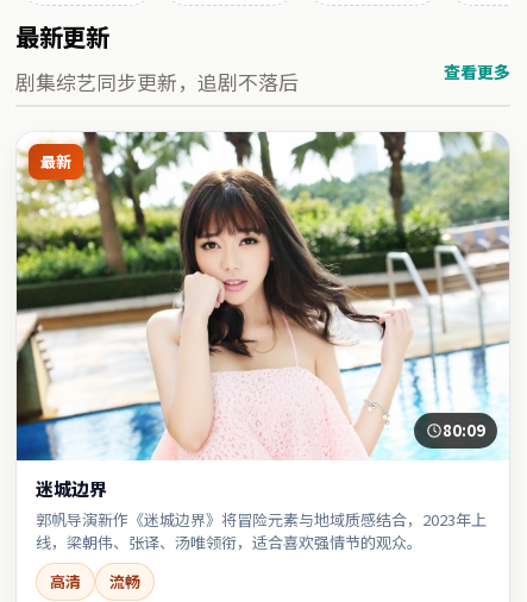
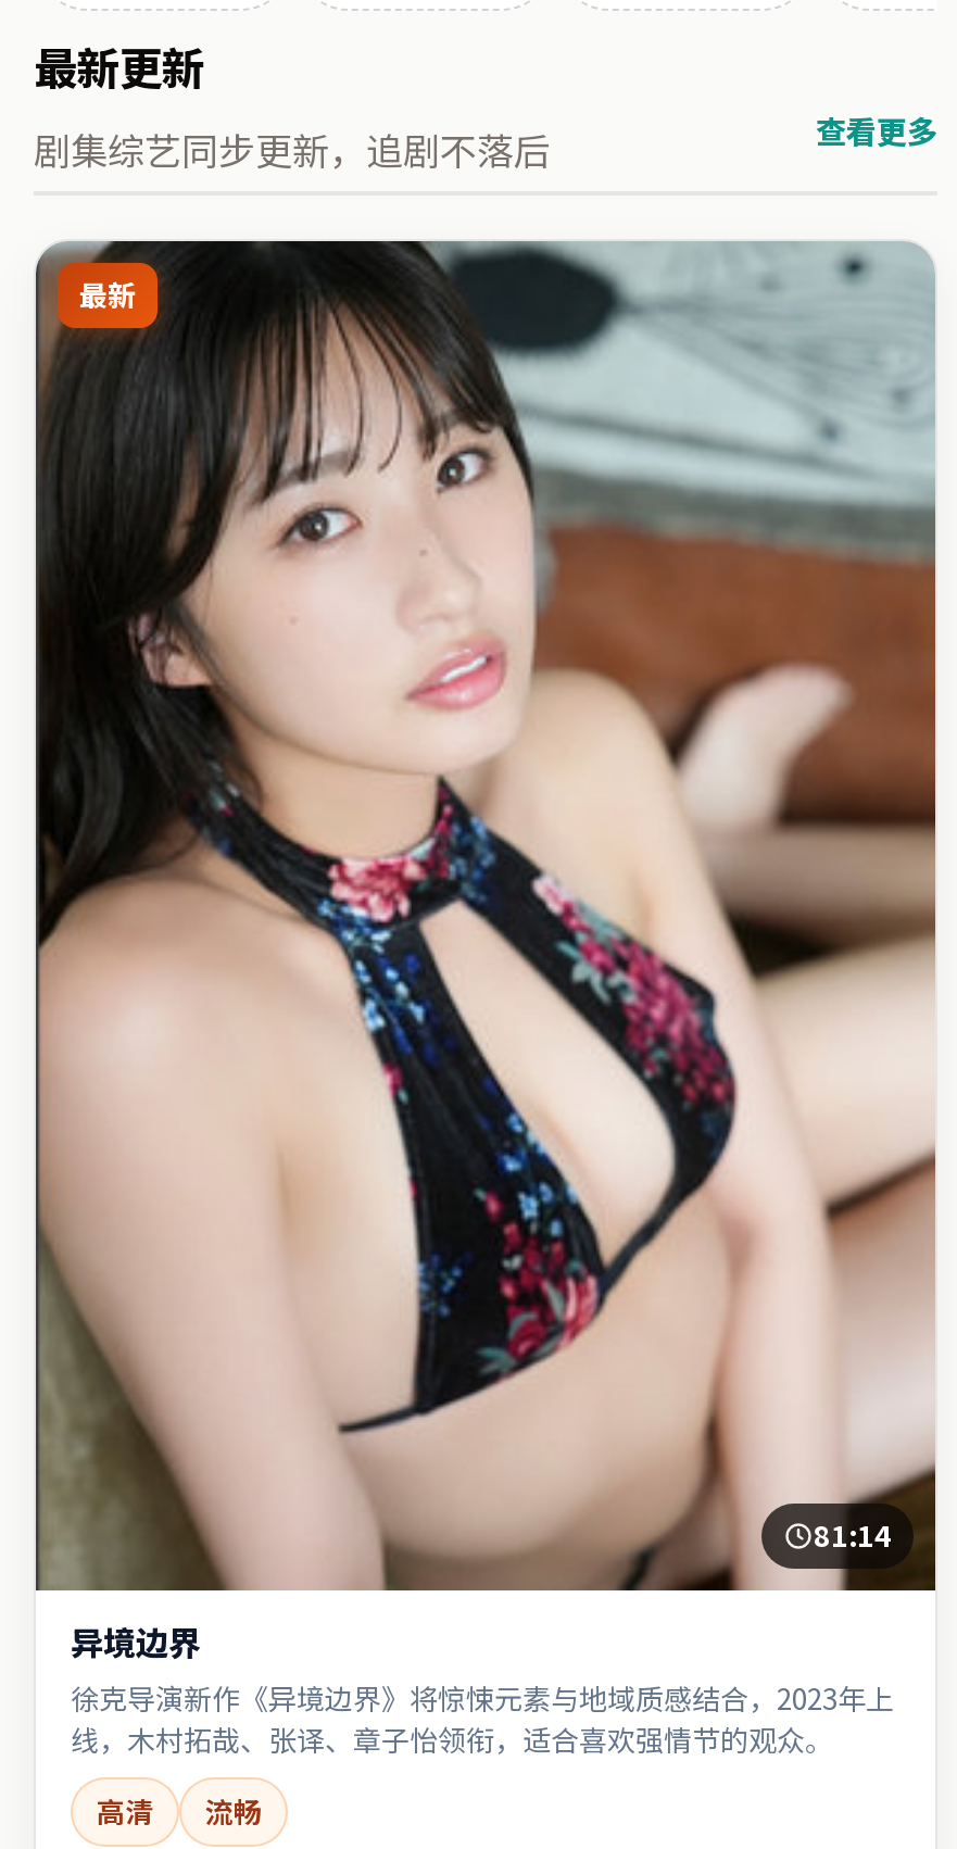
- [image]
- 80:09
+ [image]
+ 81:14

- 迷城边界
- 郭帆导演新作《迷城边界》将冒险元素与地域质感结合，2023年上
- 线，梁朝伟、张译、汤唯领衔，适合喜欢强情节的观众。
+ 异境边界
+ 徐克导演新作《异境边界》将惊悚元素与地域质感结合，2023年上
+ 线，木村拓哉、张译、章子怡领衔，适合喜欢强情节的观众。
